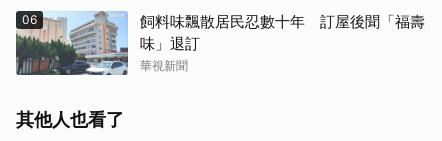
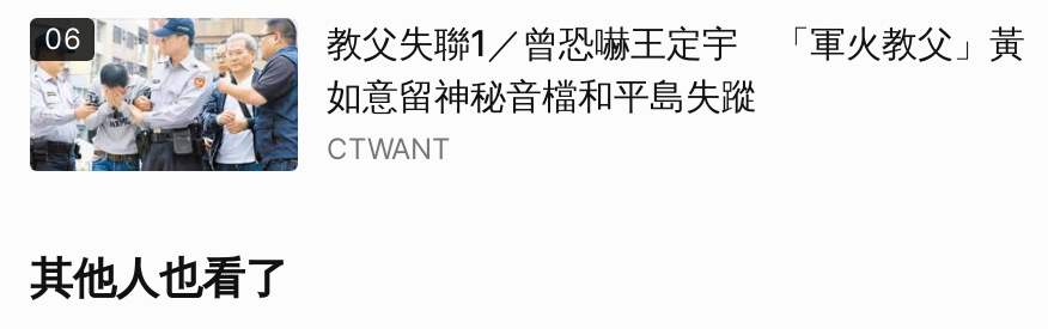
- [image]
- 飼料味飄散居民忍數十年 訂屋後聞「福壽
- 味」退訂
- 華視新聞
+ [image]
+ 教父失聯1／曾恐嚇王定宇 「軍火教父」黃
+ 如意留神秘音檔和平島失蹤
+ CTWANT
